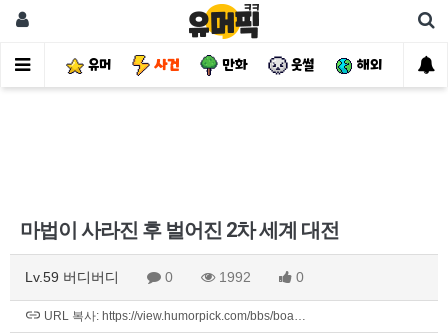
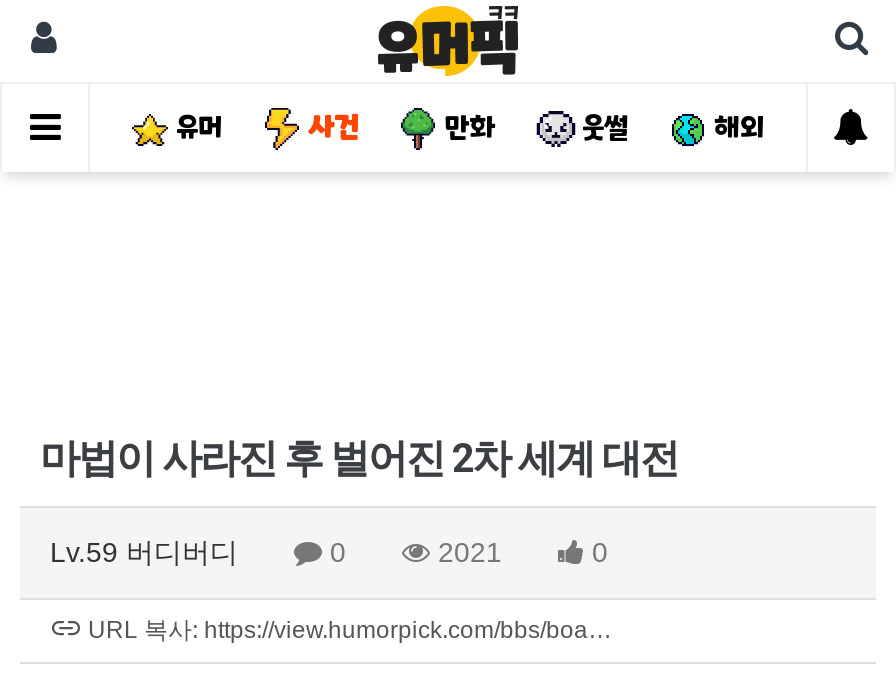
- 1992
+ 2021
